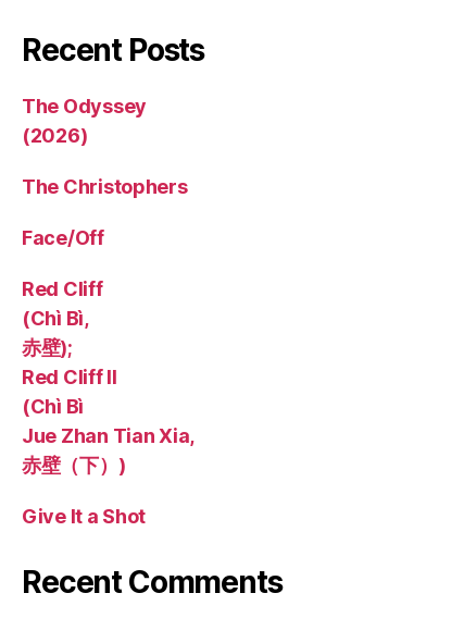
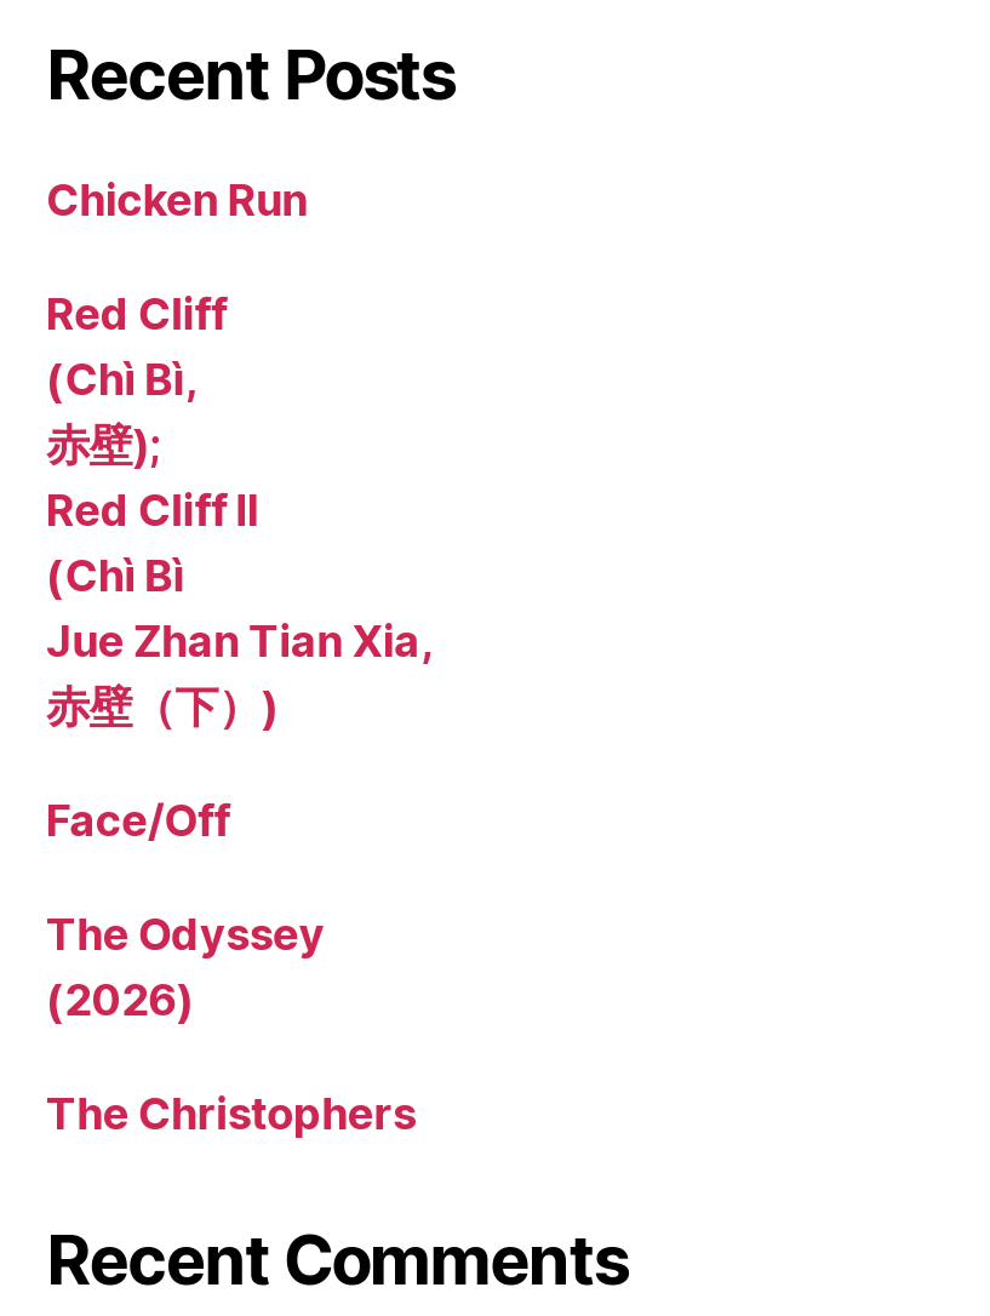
+ Chicken Run

moved down: The Odyssey | (2026) | The Christophers | Face/Off

moved up: Red Cliff | (Chì Bì, | 赤壁); | Red Cliff II | (Chì Bì | Jue Zhan Tian Xia, | 赤壁（下）)

- Give It a Shot
